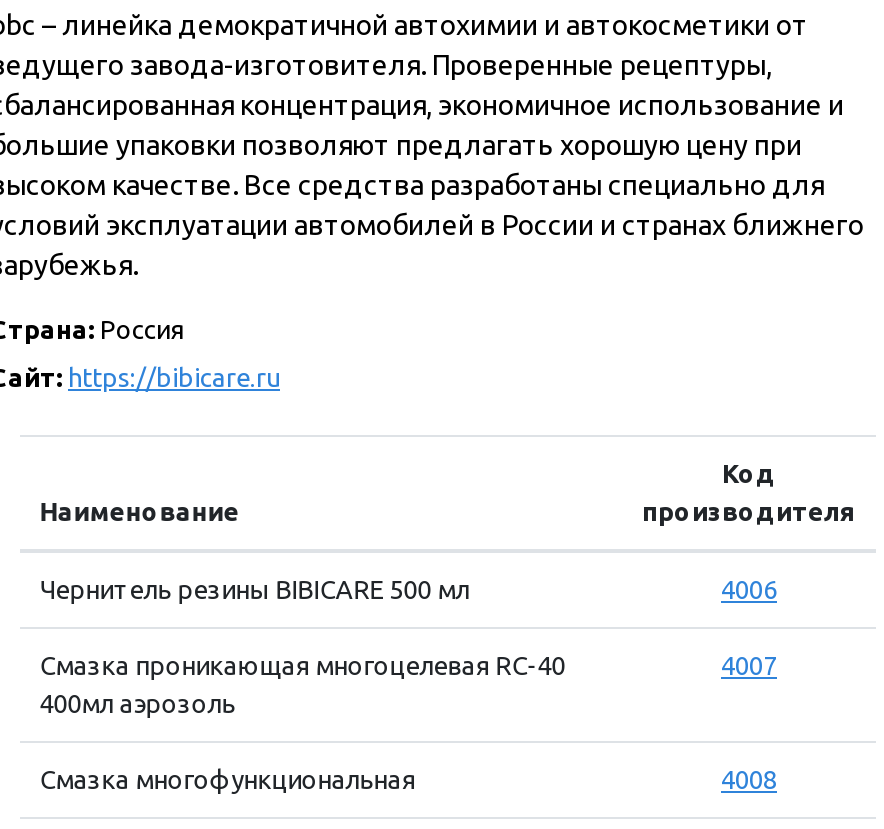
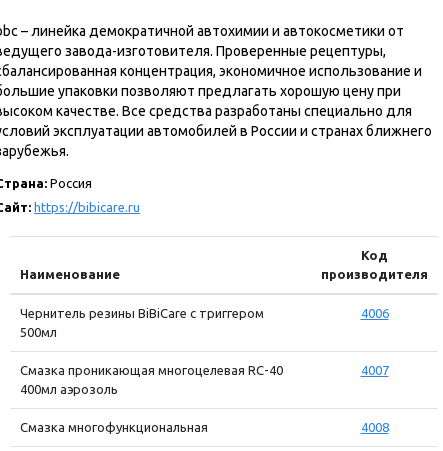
- Чернитель резины BIBICARE 500 мл
+ Чернитель резины BiBiCare с триггером
+ 500мл
